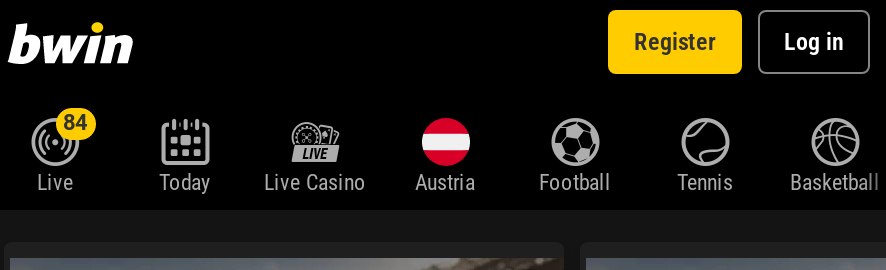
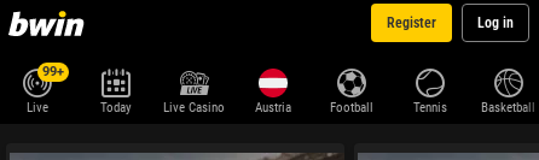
- 84
+ 99+
